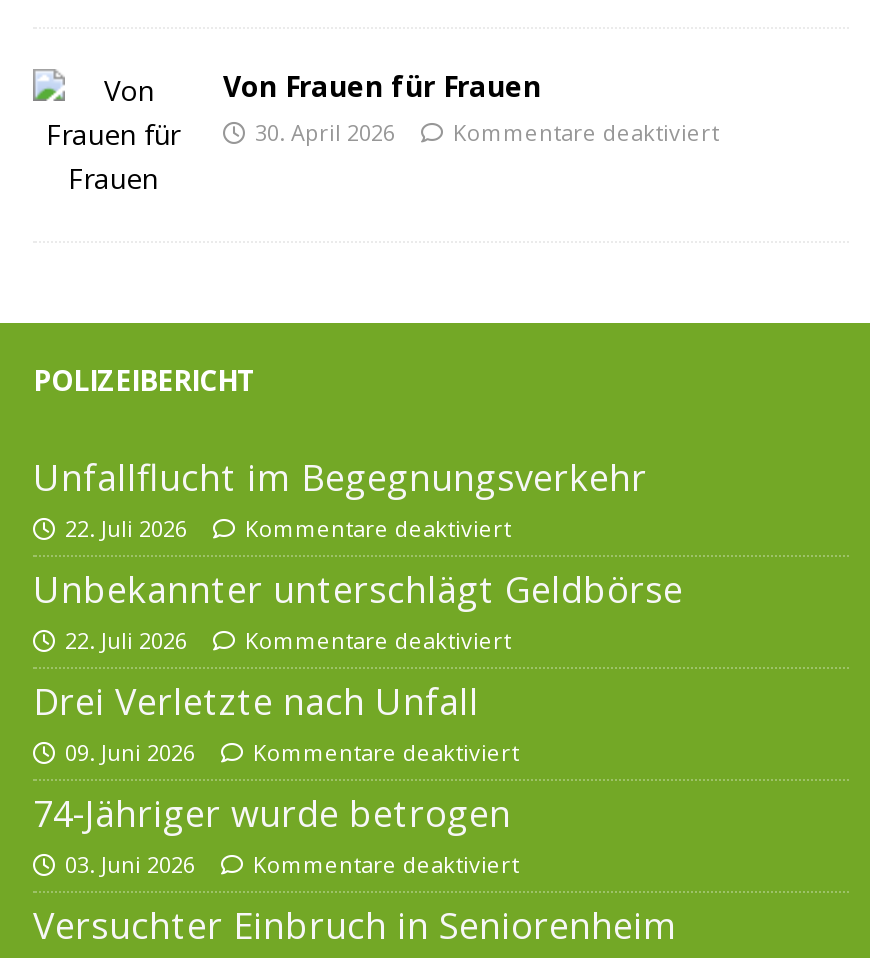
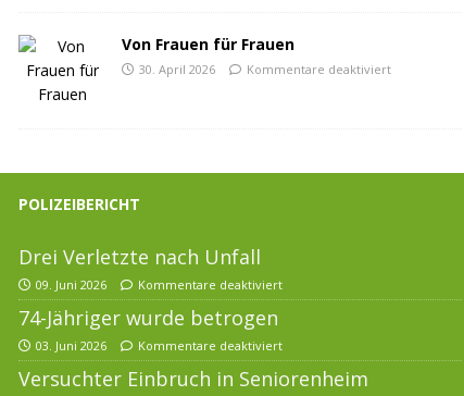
- Unfallflucht im Begegnungsverkehr
- 22. Juli 2026
- Kommentare deaktiviert
- Unbekannter unterschlägt Geldbörse
- 22. Juli 2026
- Kommentare deaktiviert
